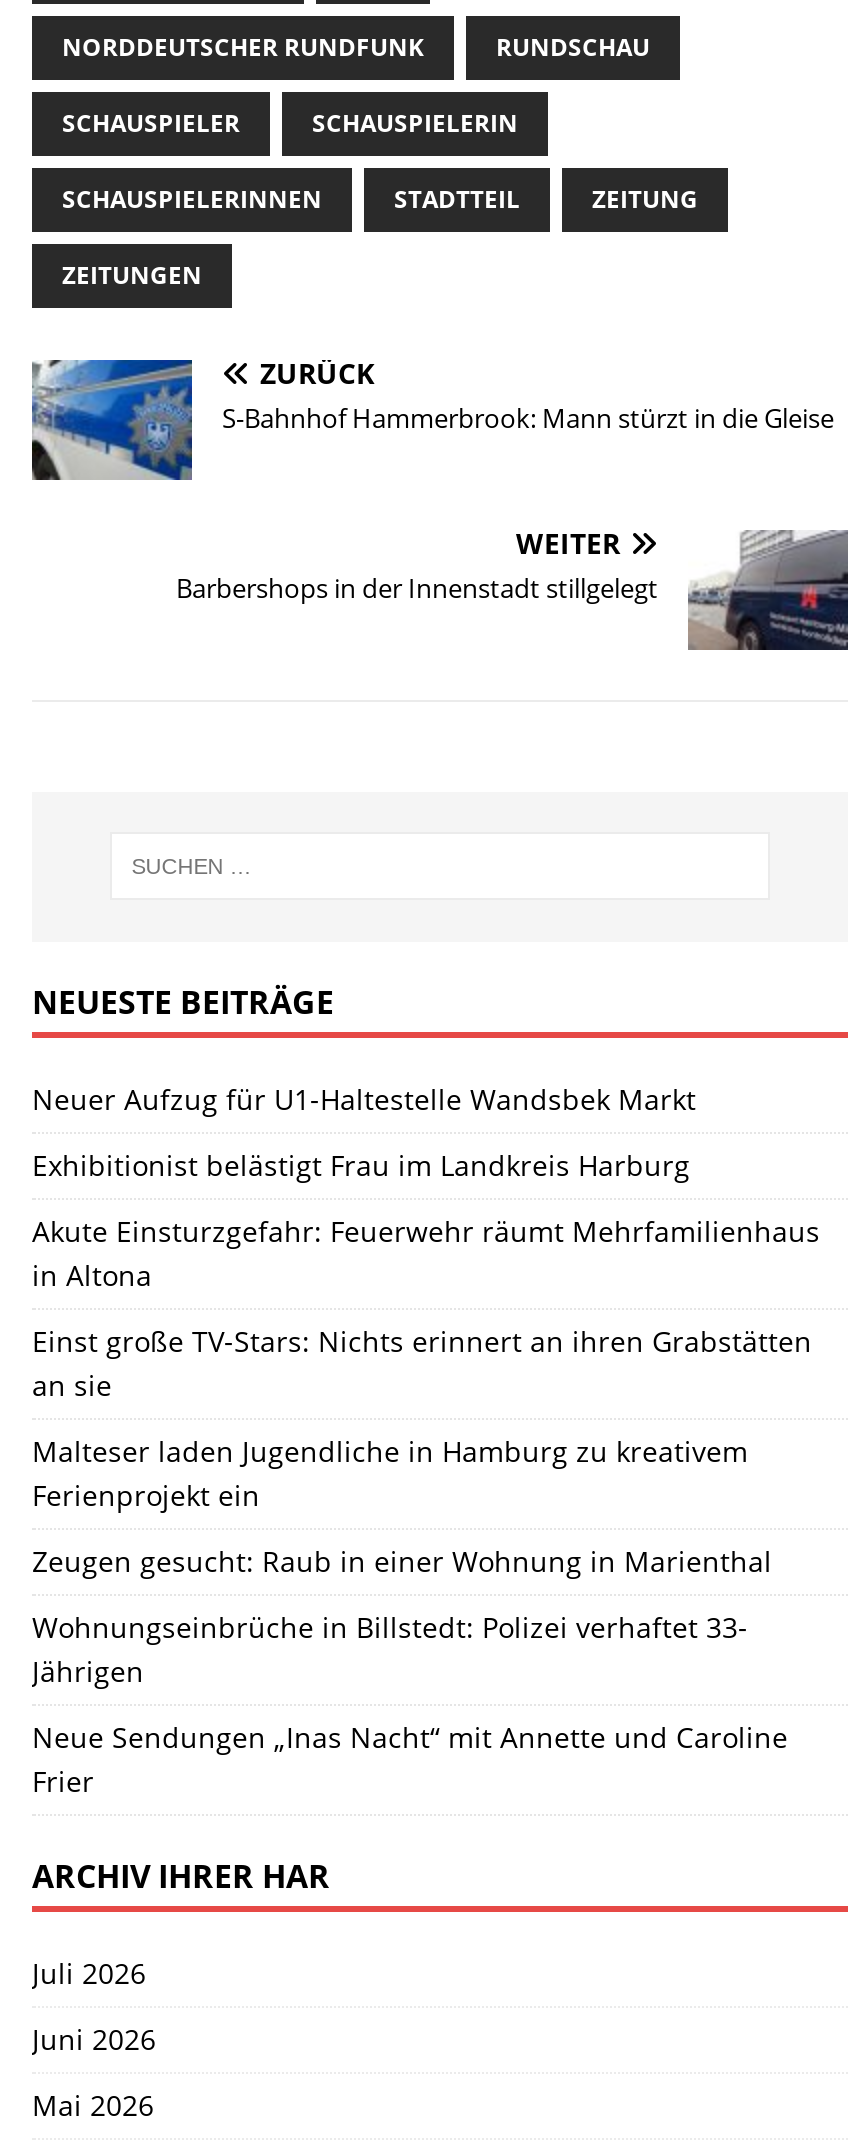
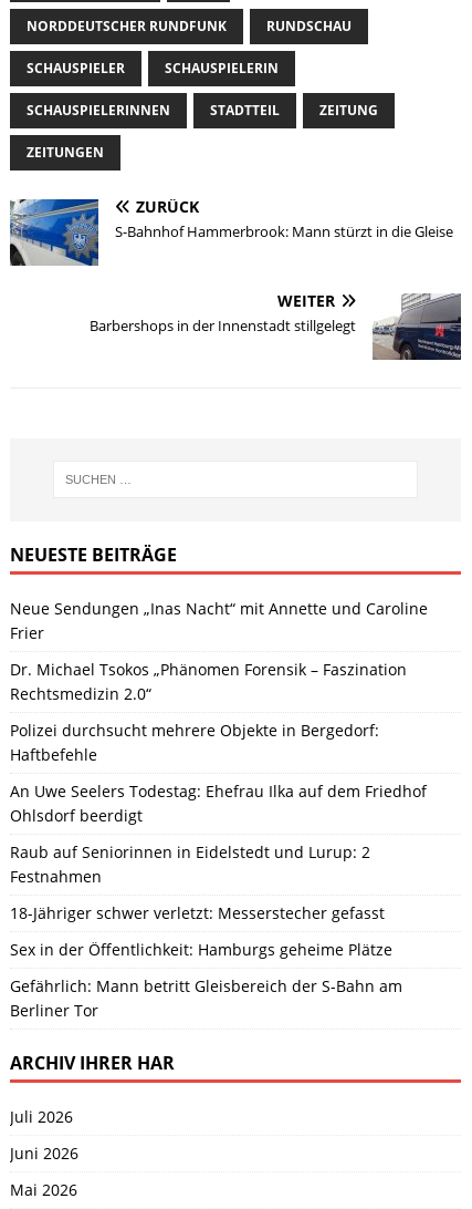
- Neuer Aufzug für U1-Haltestelle Wandsbek Markt
- Exhibitionist belästigt Frau im Landkreis Harburg
- Akute Einsturzgefahr: Feuerwehr räumt Mehrfamilienhaus
- in Altona
- Einst große TV-Stars: Nichts erinnert an ihren Grabstätten
- an sie
- Malteser laden Jugendliche in Hamburg zu kreativem
- Ferienprojekt ein
- Zeugen gesucht: Raub in einer Wohnung in Marienthal
- Wohnungseinbrüche in Billstedt: Polizei verhaftet 33-
- Jährigen

moved up: Neue Sendungen „Inas Nacht“ mit Annette und Caroline | Frier

+ Dr. Michael Tsokos „Phänomen Forensik – Faszination
+ Rechtsmedizin 2.0“
+ Polizei durchsucht mehrere Objekte in Bergedorf:
+ Haftbefehle
+ An Uwe Seelers Todestag: Ehefrau Ilka auf dem Friedhof
+ Ohlsdorf beerdigt
+ Raub auf Seniorinnen in Eidelstedt und Lurup: 2
+ Festnahmen
+ 18-Jähriger schwer verletzt: Messerstecher gefasst
+ Sex in der Öffentlichkeit: Hamburgs geheime Plätze
+ Gefährlich: Mann betritt Gleisbereich der S-Bahn am
+ Berliner Tor
